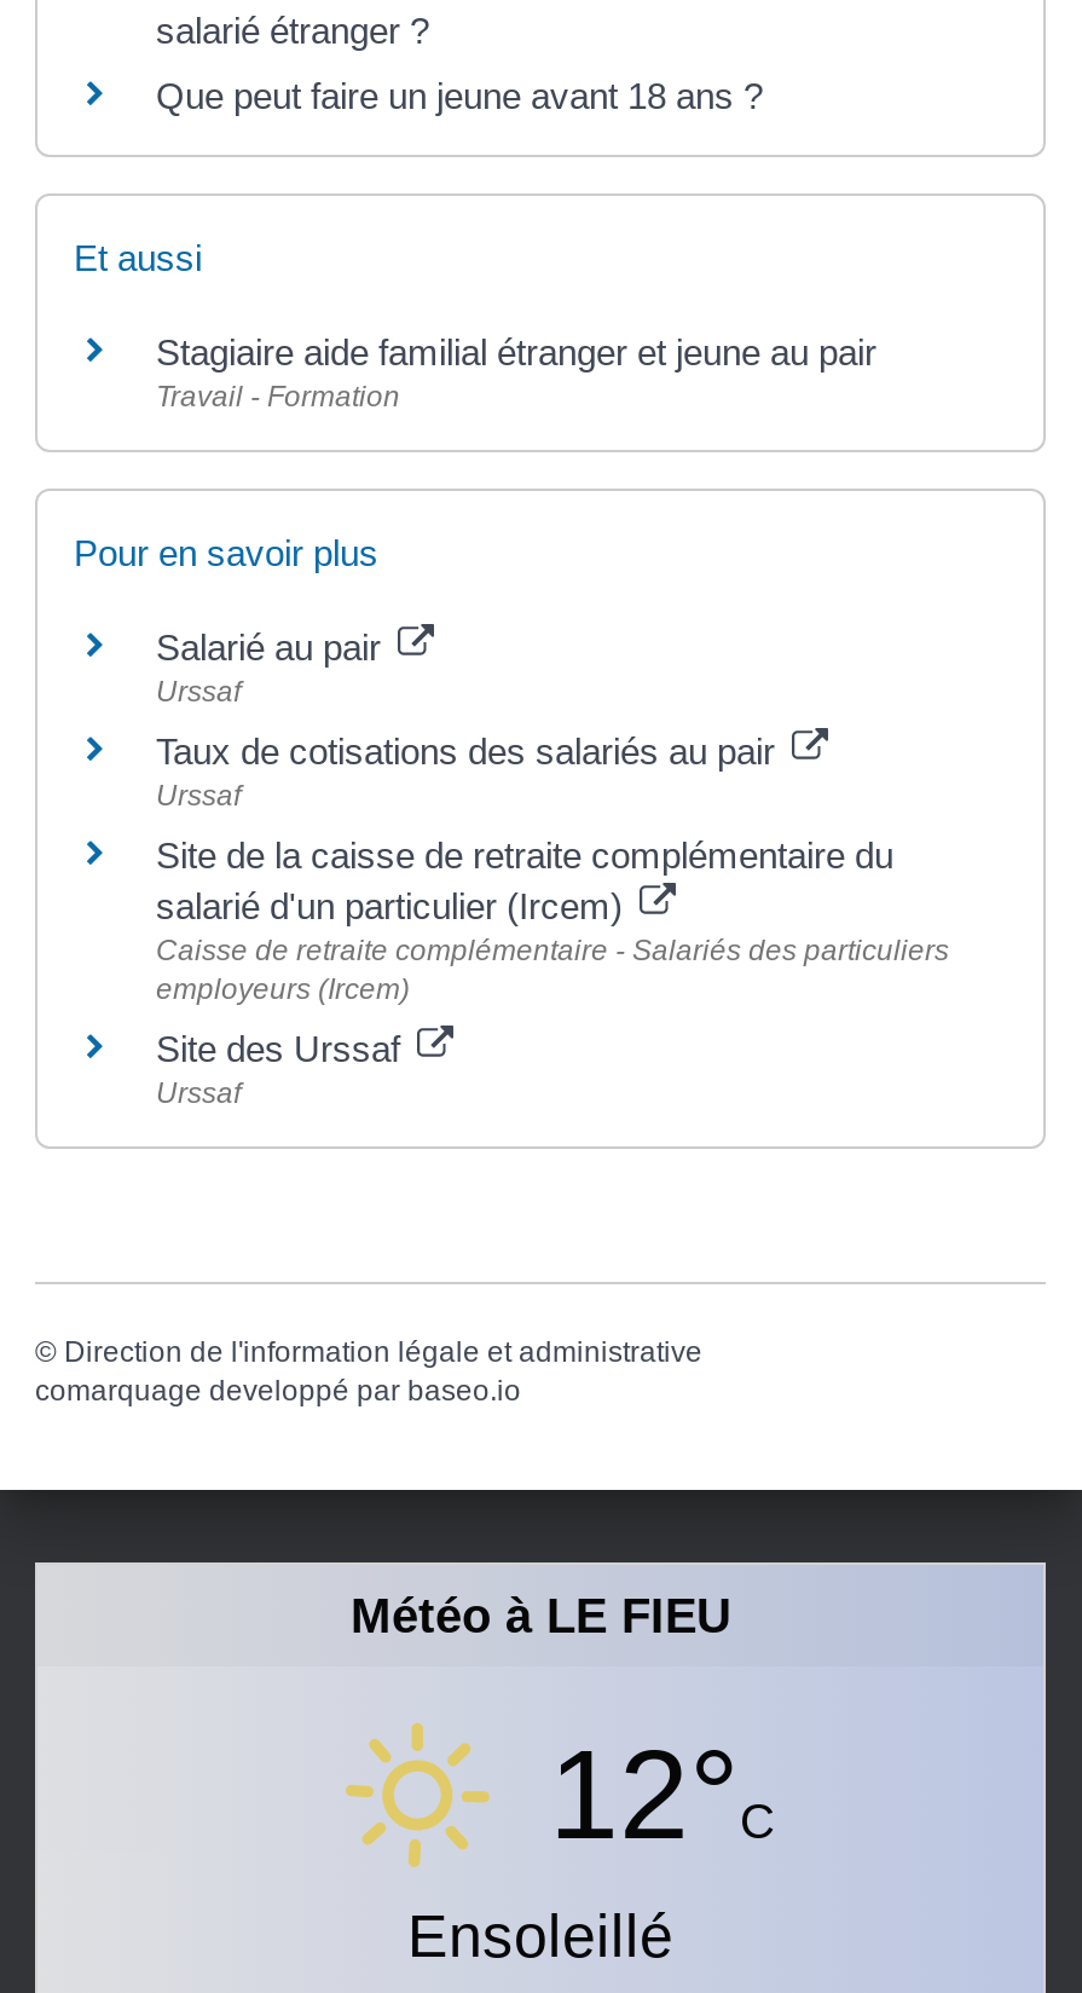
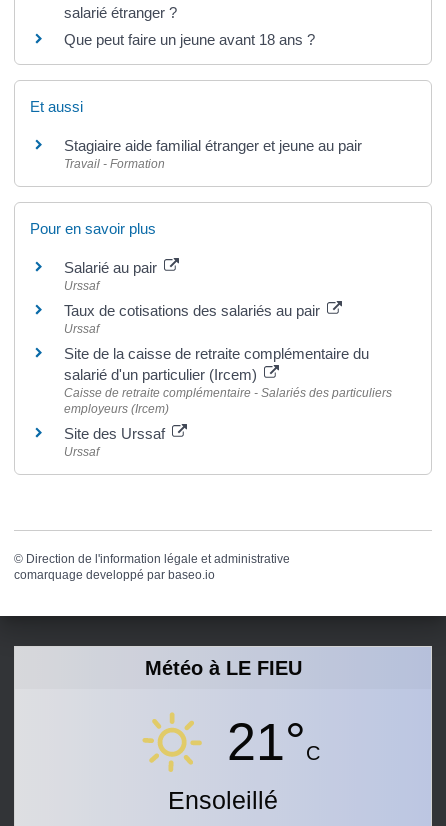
- 12°C
+ 21°C
